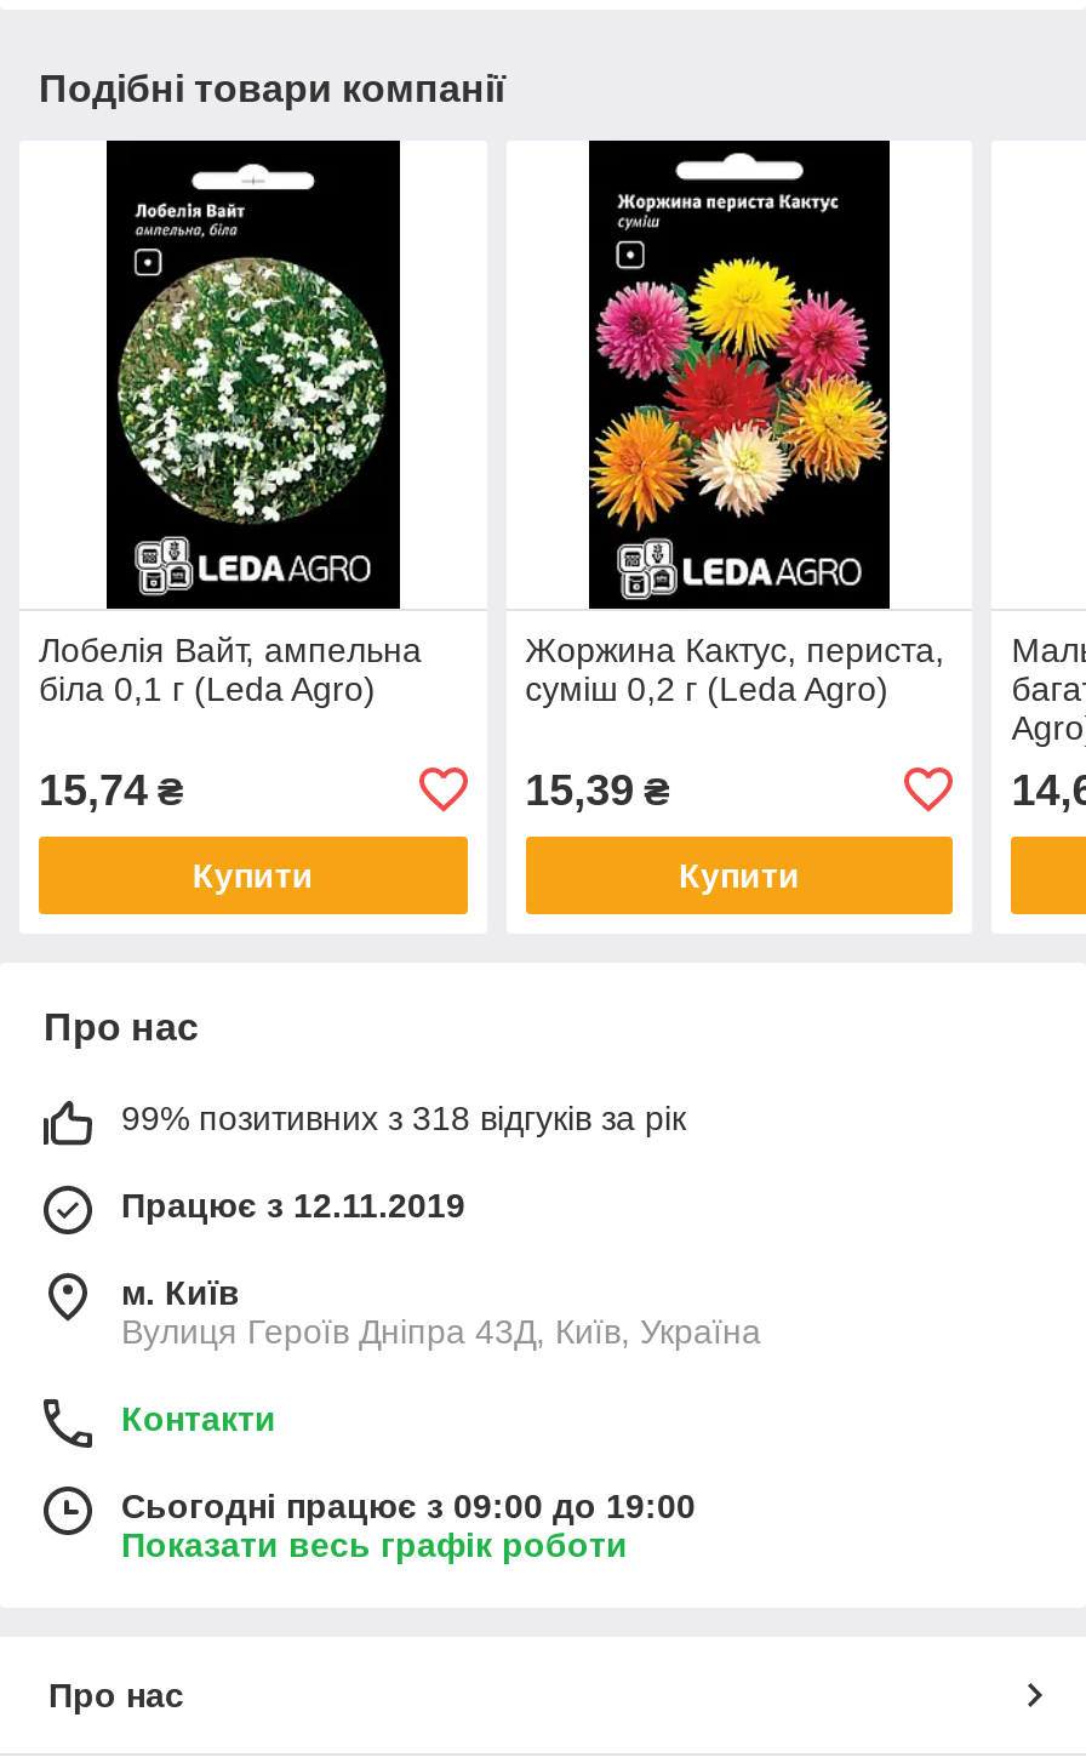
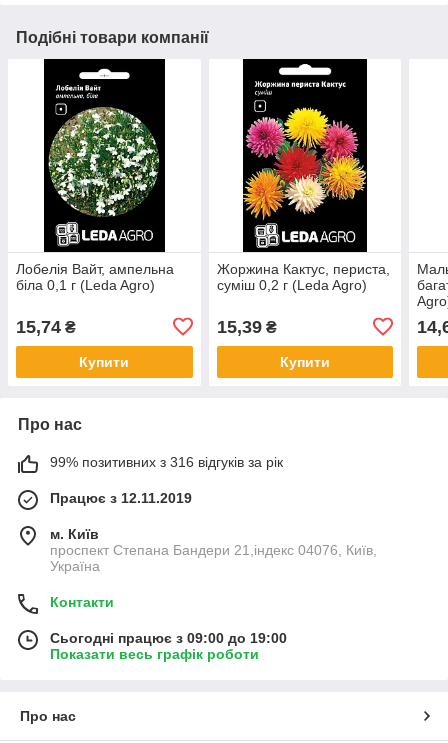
- 99% позитивних з 318 відгуків за рік
+ 99% позитивних з 316 відгуків за рік

- Вулиця Героїв Дніпра 43Д, Київ, Україна
+ проспект Степана Бандери 21,індекс 04076, Київ,
+ Україна
